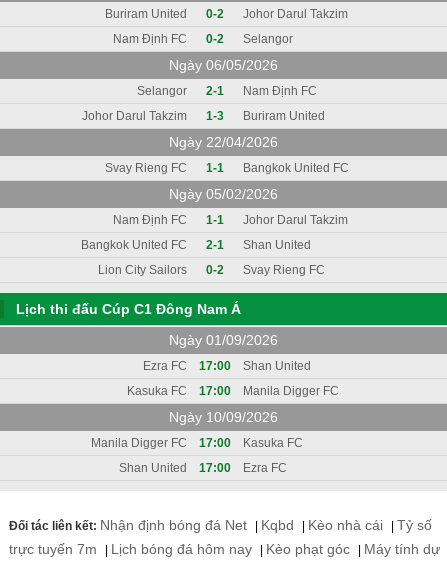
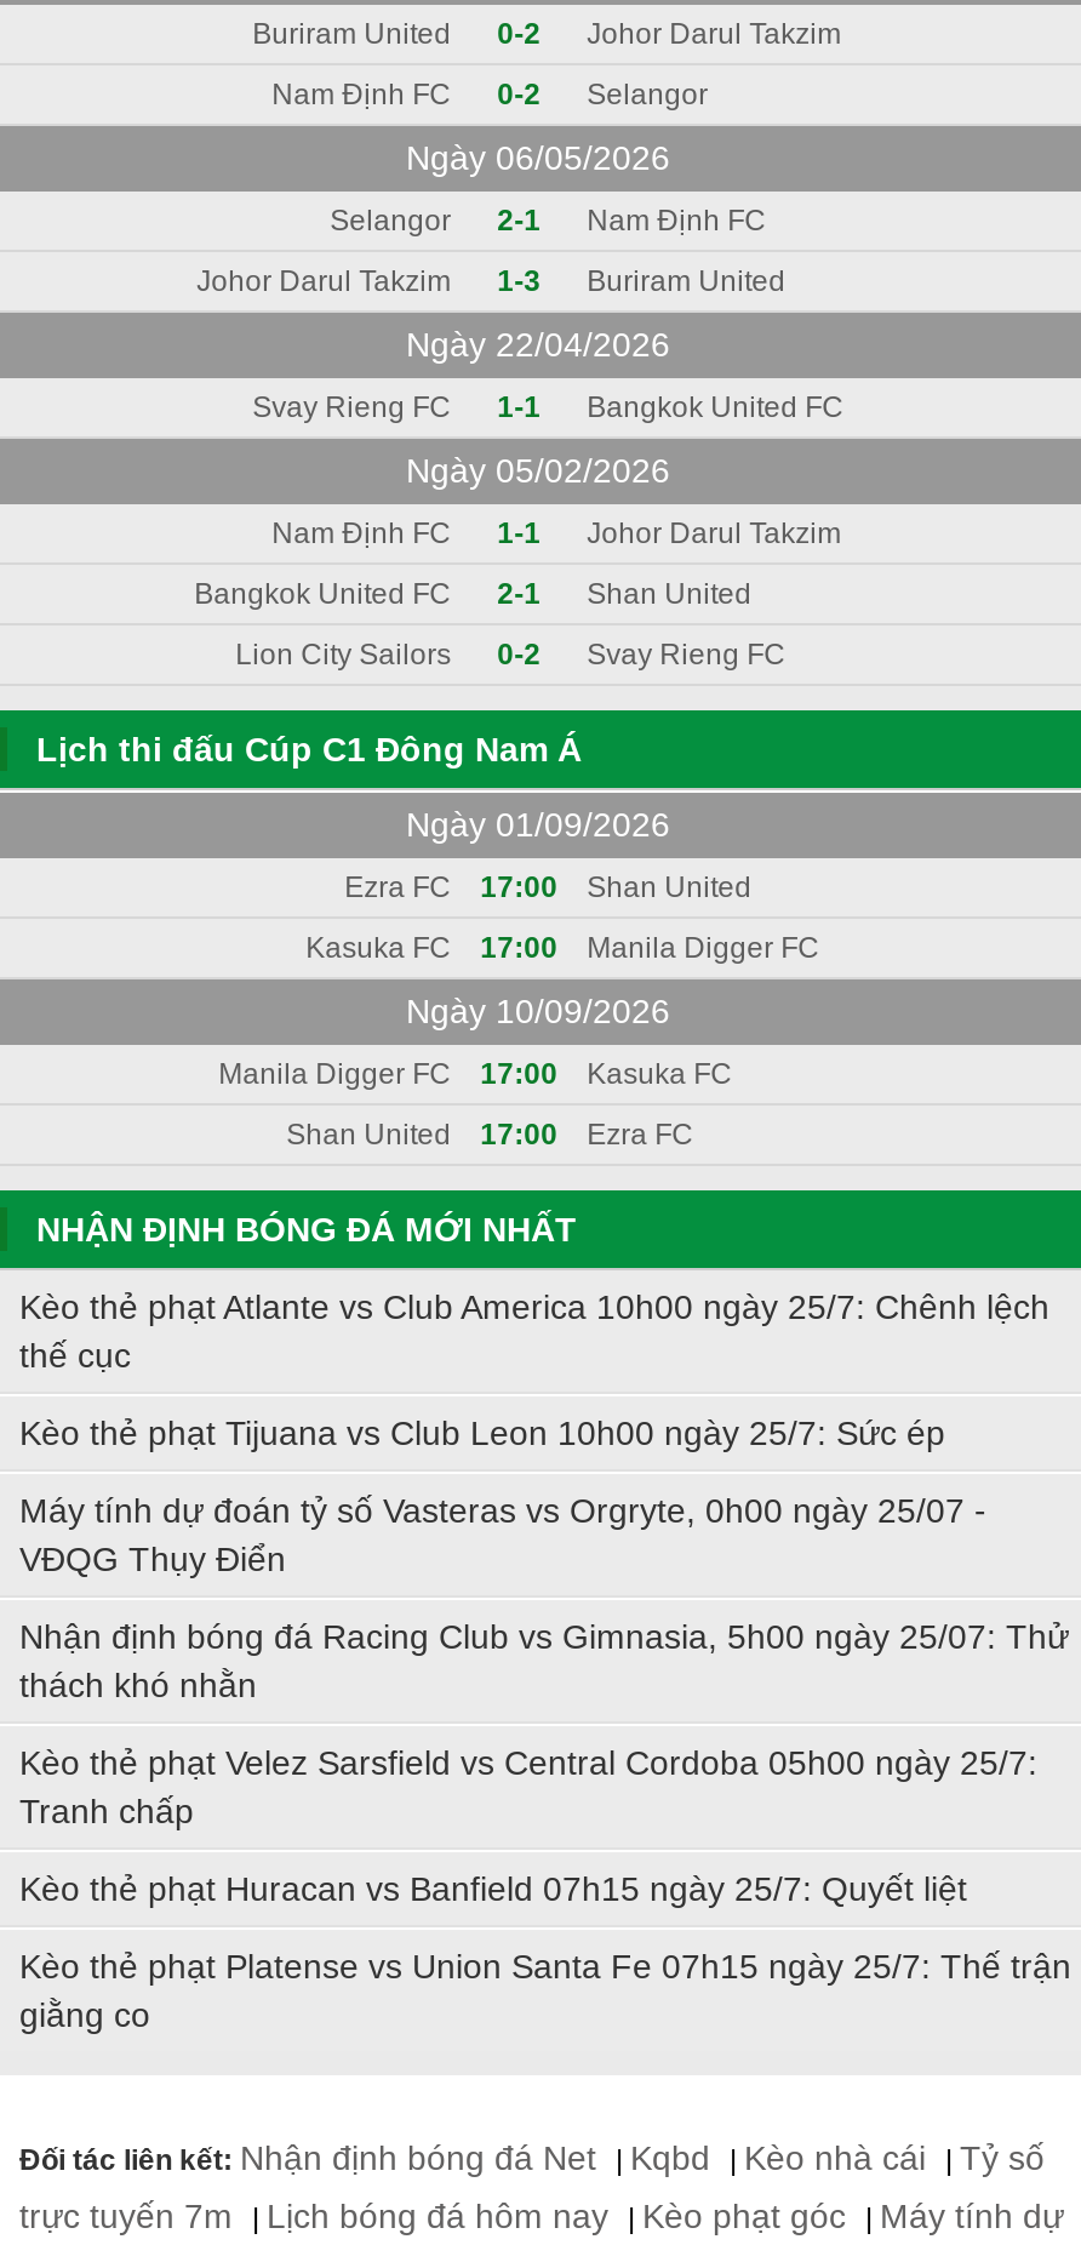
+ NHẬN ĐỊNH BÓNG ĐÁ MỚI NHẤT
+ Kèo thẻ phạt Atlante vs Club America 10h00 ngày 25/7: Chênh lệch
+ thế cục
+ Kèo thẻ phạt Tijuana vs Club Leon 10h00 ngày 25/7: Sức ép
+ Máy tính dự đoán tỷ số Vasteras vs Orgryte, 0h00 ngày 25/07 -
+ VĐQG Thụy Điển
+ Nhận định bóng đá Racing Club vs Gimnasia, 5h00 ngày 25/07: Thử
+ thách khó nhằn
+ Kèo thẻ phạt Velez Sarsfield vs Central Cordoba 05h00 ngày 25/7:
+ Tranh chấp
+ Kèo thẻ phạt Huracan vs Banfield 07h15 ngày 25/7: Quyết liệt
+ Kèo thẻ phạt Platense vs Union Santa Fe 07h15 ngày 25/7: Thế trận
+ giằng co
